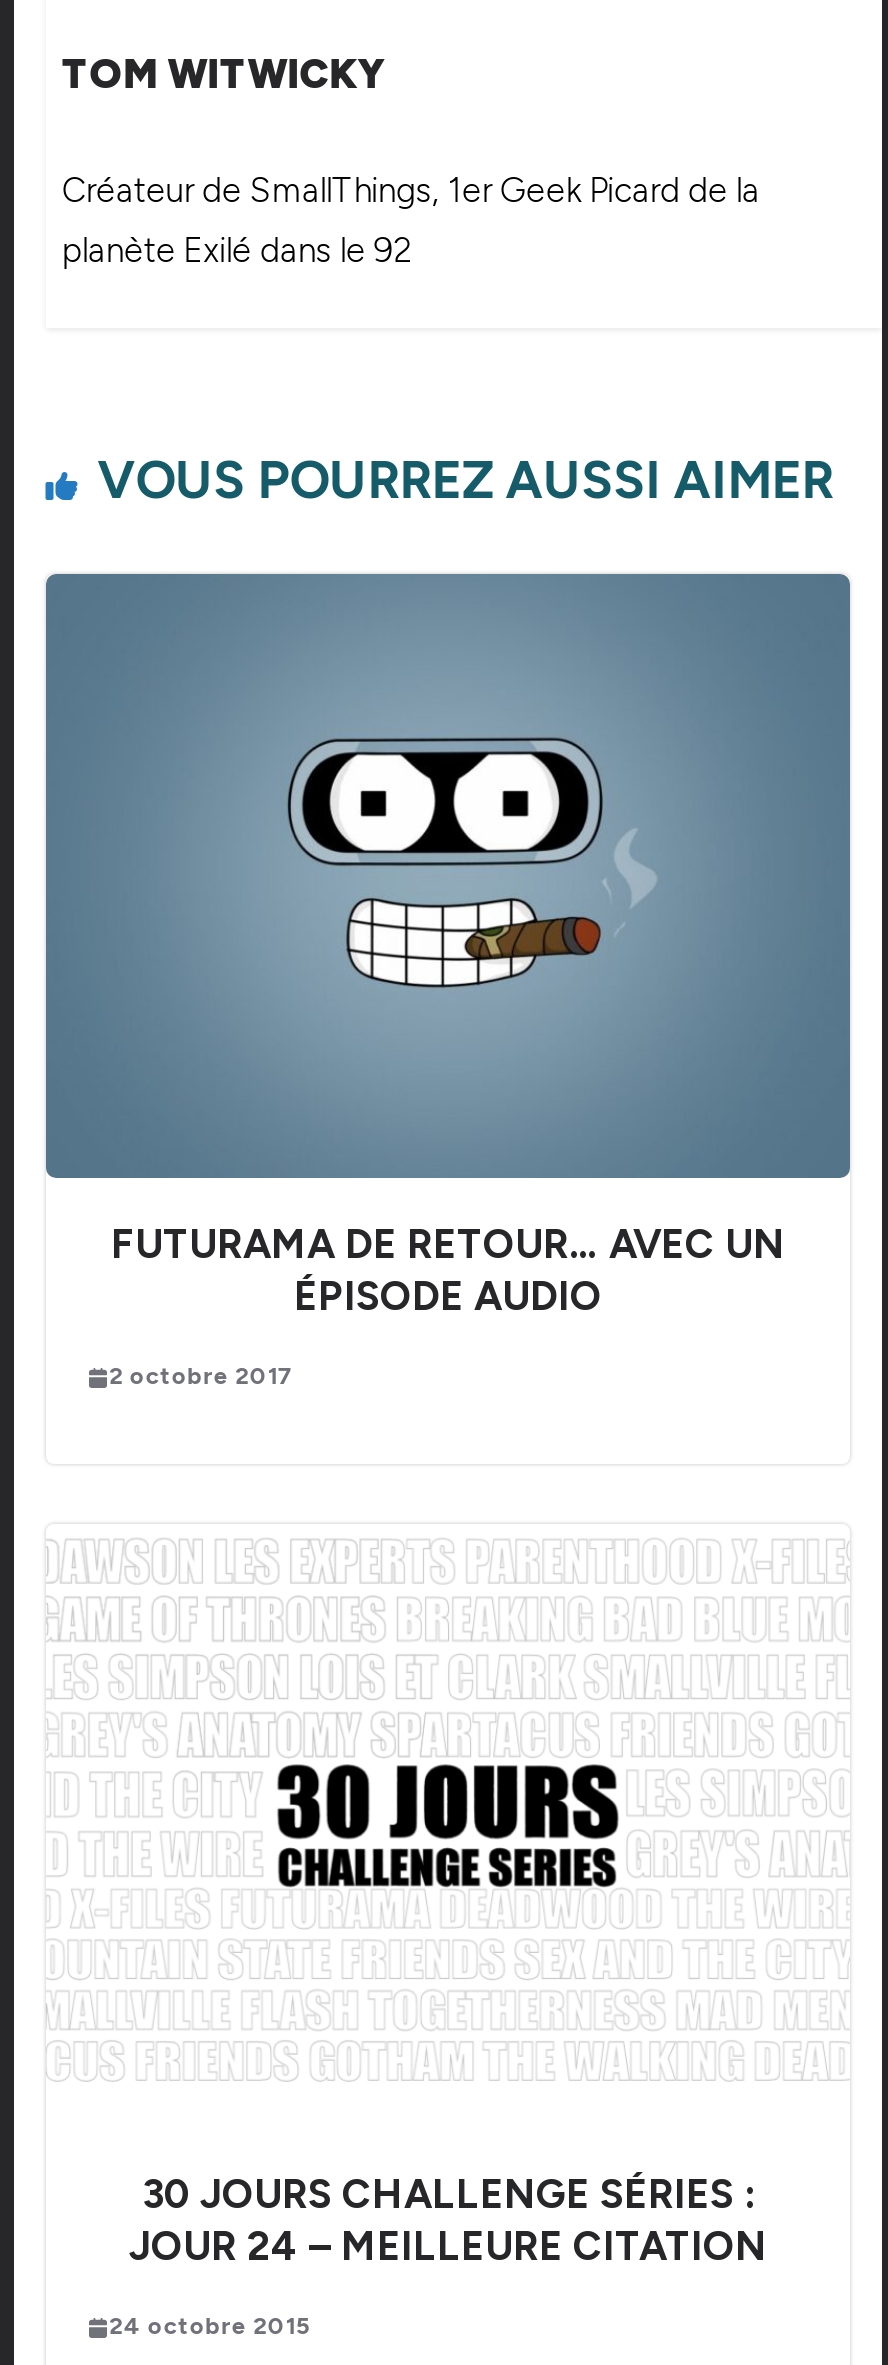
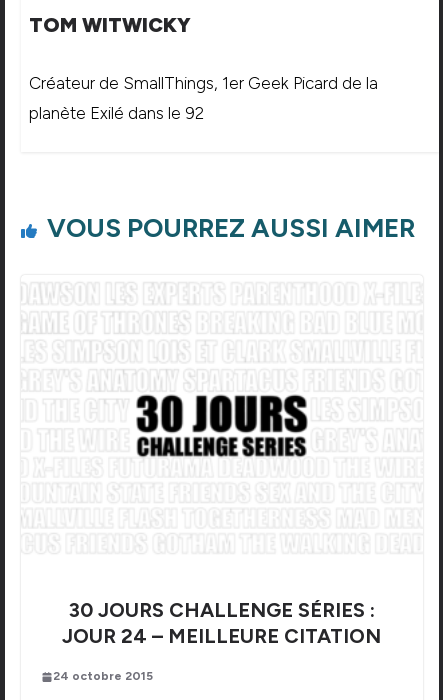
- [image]
- FUTURAMA DE RETOUR… AVEC UN
- ÉPISODE AUDIO
- 2 octobre 2017
